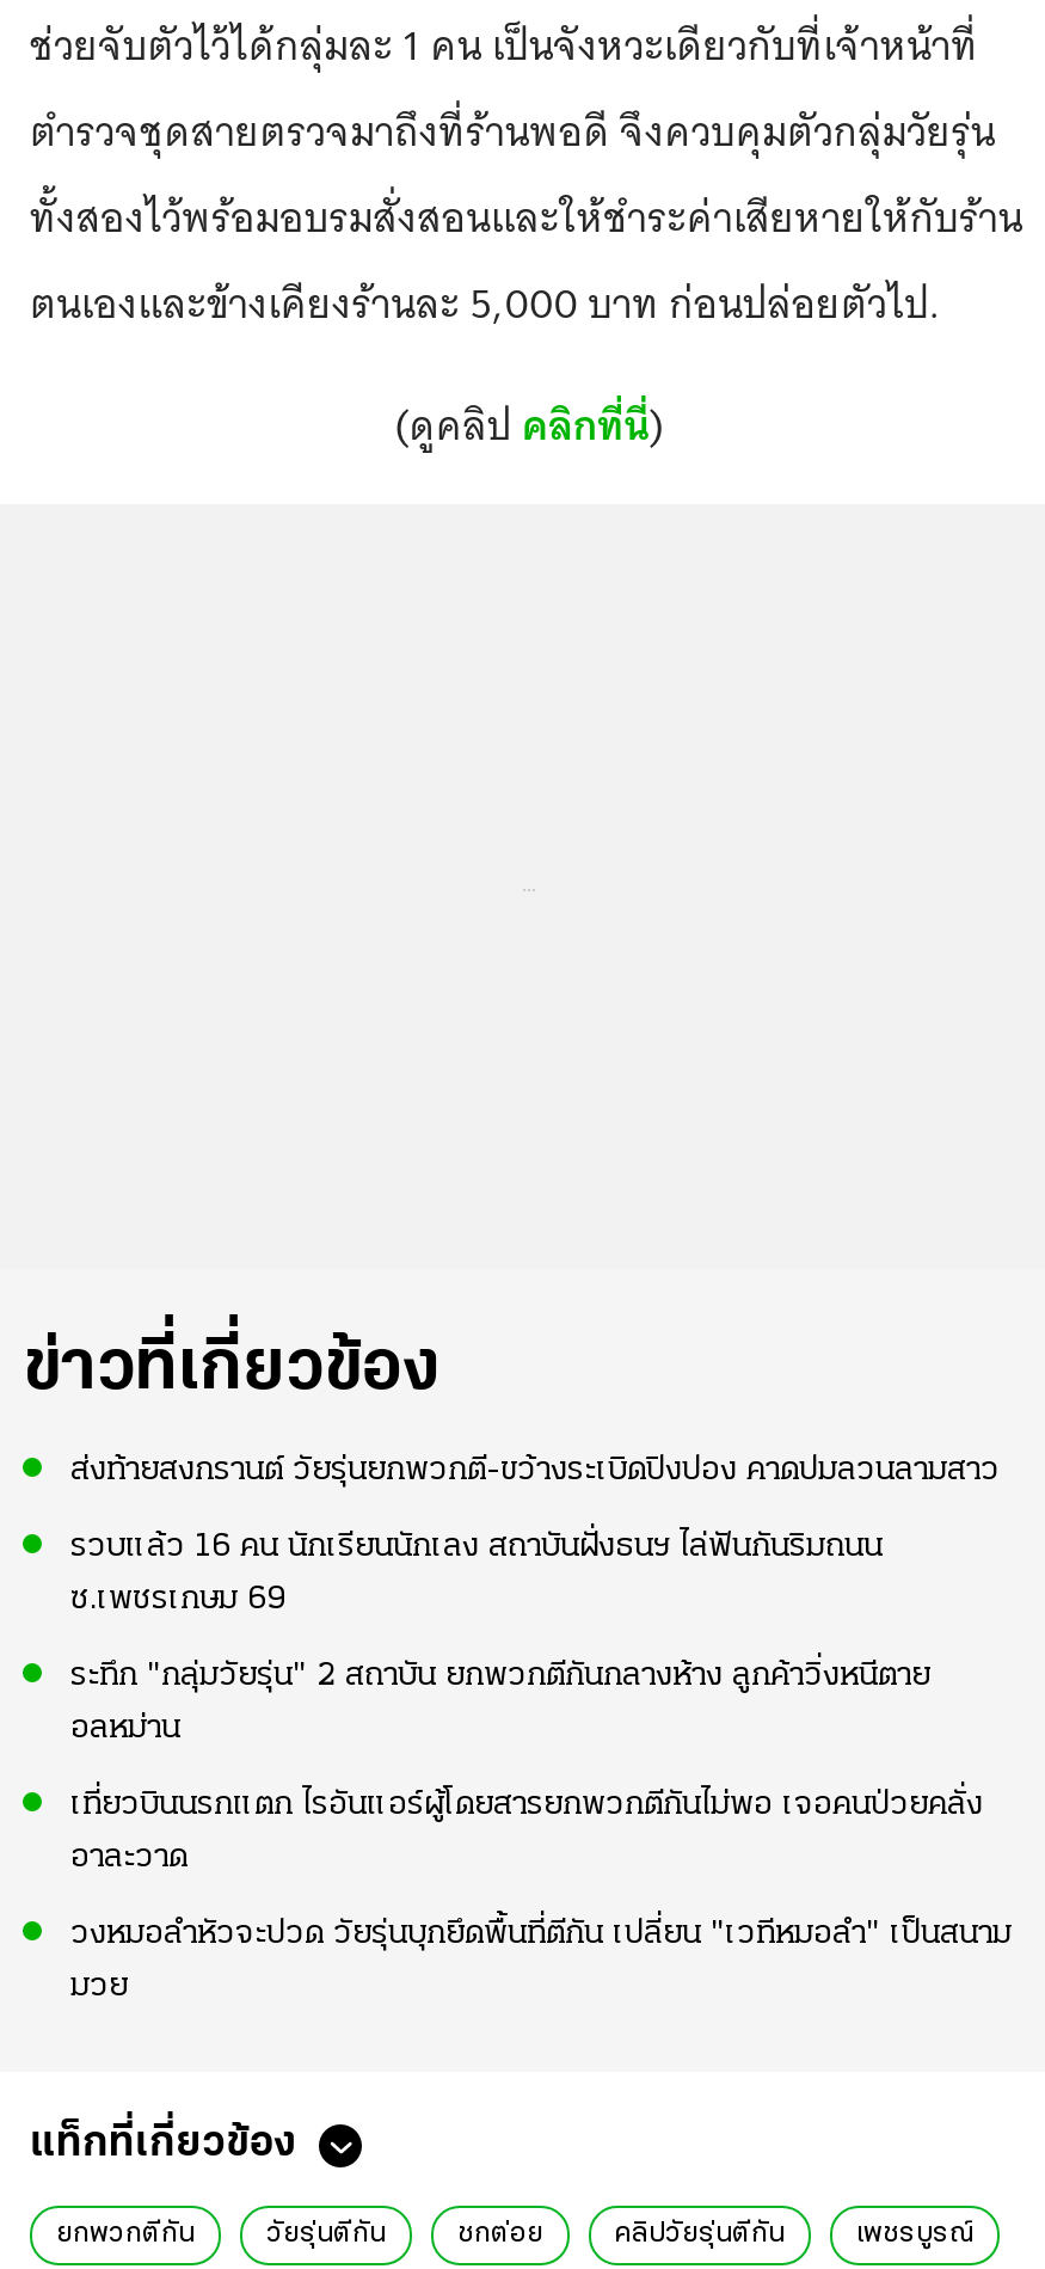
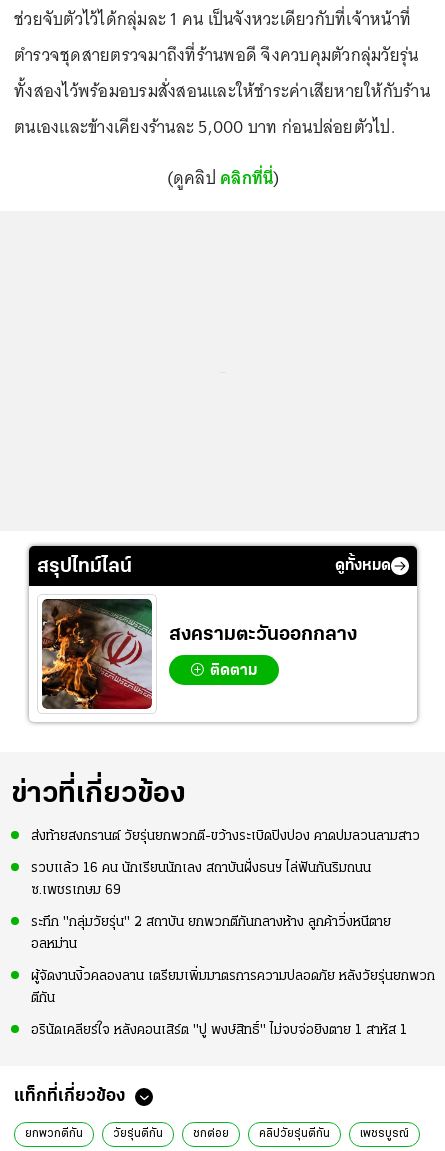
+ สรุปไทม์ไลน์
+ ดูทั้งหมด

+ [image]
+ สงครามตะวันออกกลาง
+ ติดตาม

moved down: ข่าวที่เกี่ยวข้อง | ส่งท้ายสงกรานต์ วัยรุ่นยกพวกตี-ขว้างระเบิดปิงปอง คาดปมลวนลามสาว | รวบแล้ว 16 คน นักเรียนนักเลง สถาบันฝั่งธนฯ ไล่ฟันกันริมถนน | ระทึก "กลุ่มวัยรุ่น" 2 สถาบัน ยกพวกตีกันกลางห้าง ลูกค้าวิ่งหนีตาย | อลหม่าน

- เที่ยวบินนรกแตก ไรอันแอร์ผู้โดยสารยกพวกตีกันไม่พอ เจอคนป่วยคลั่ง
- อาละวาด
- วงหมอลำหัวจะปวด วัยรุ่นบุกยึดพื้นที่ตีกัน เปลี่ยน "เวทีหมอลำ" เป็นสนาม
- มวย
+ ผู้จัดงานงิ้วคลองลาน เตรียมเพิ่มมาตรการความปลอดภัย หลังวัยรุ่นยกพวก
+ ตีกัน
+ อรินัดเคลียร์ใจ หลังคอนเสิร์ต "ปู พงษ์สิทธิ์" ไม่จบจ่อยิงตาย 1 สาหัส 1
